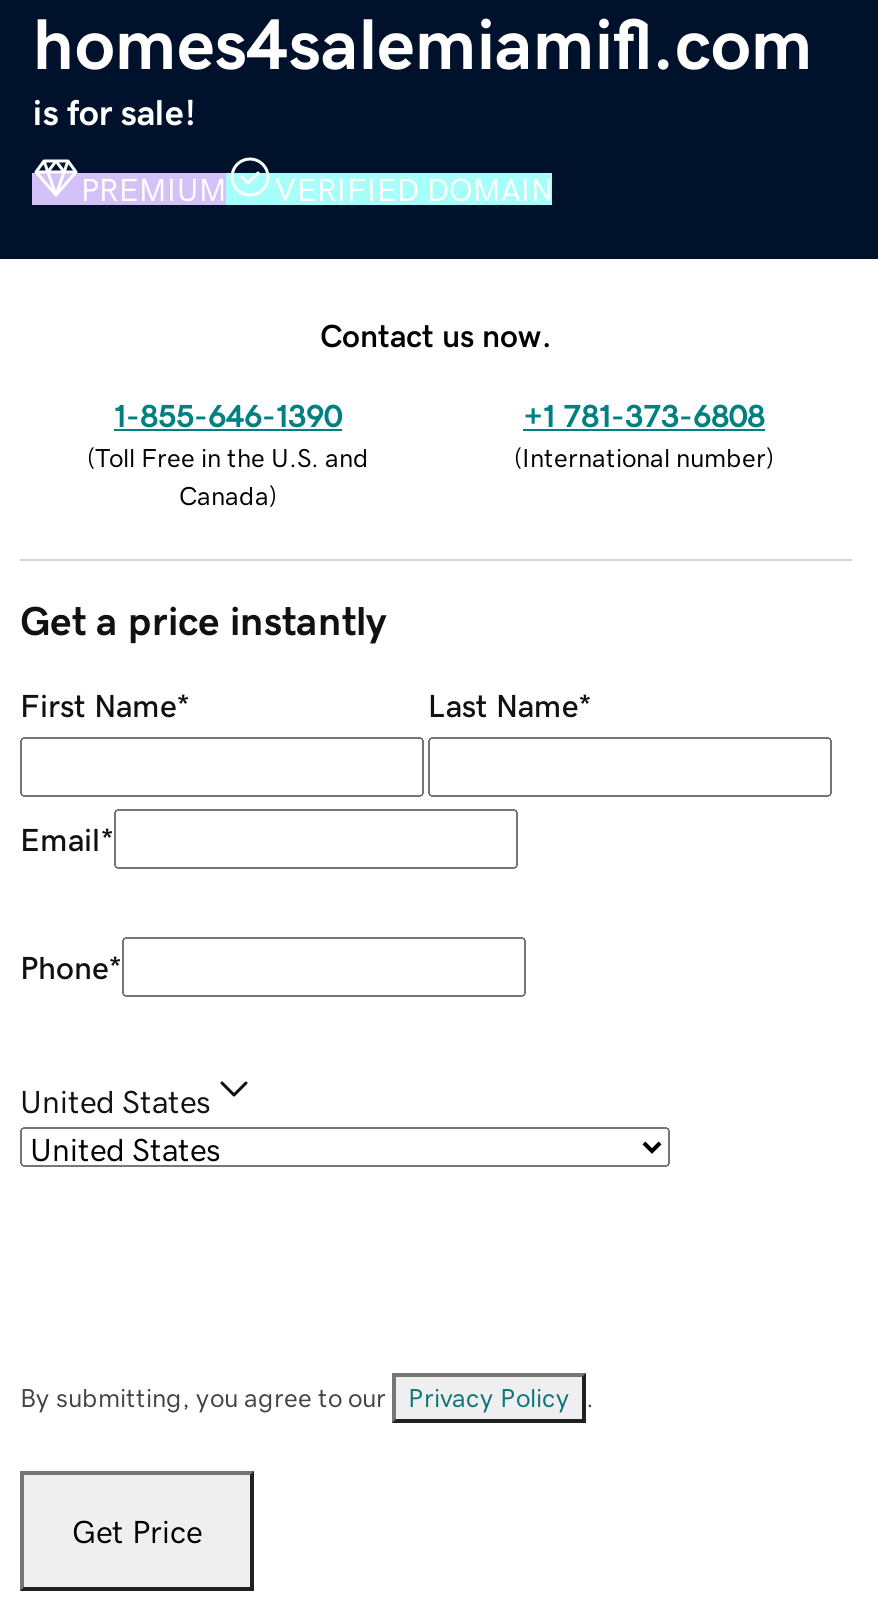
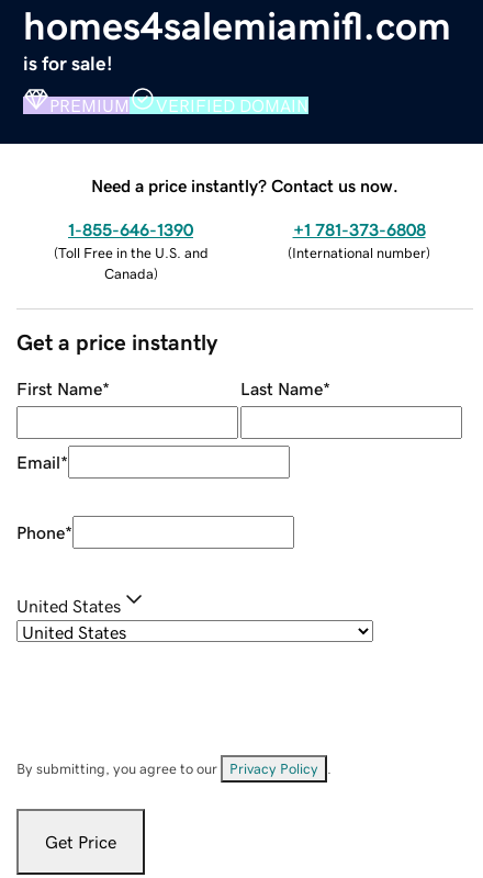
- Contact us now.
+ Need a price instantly? Contact us now.
